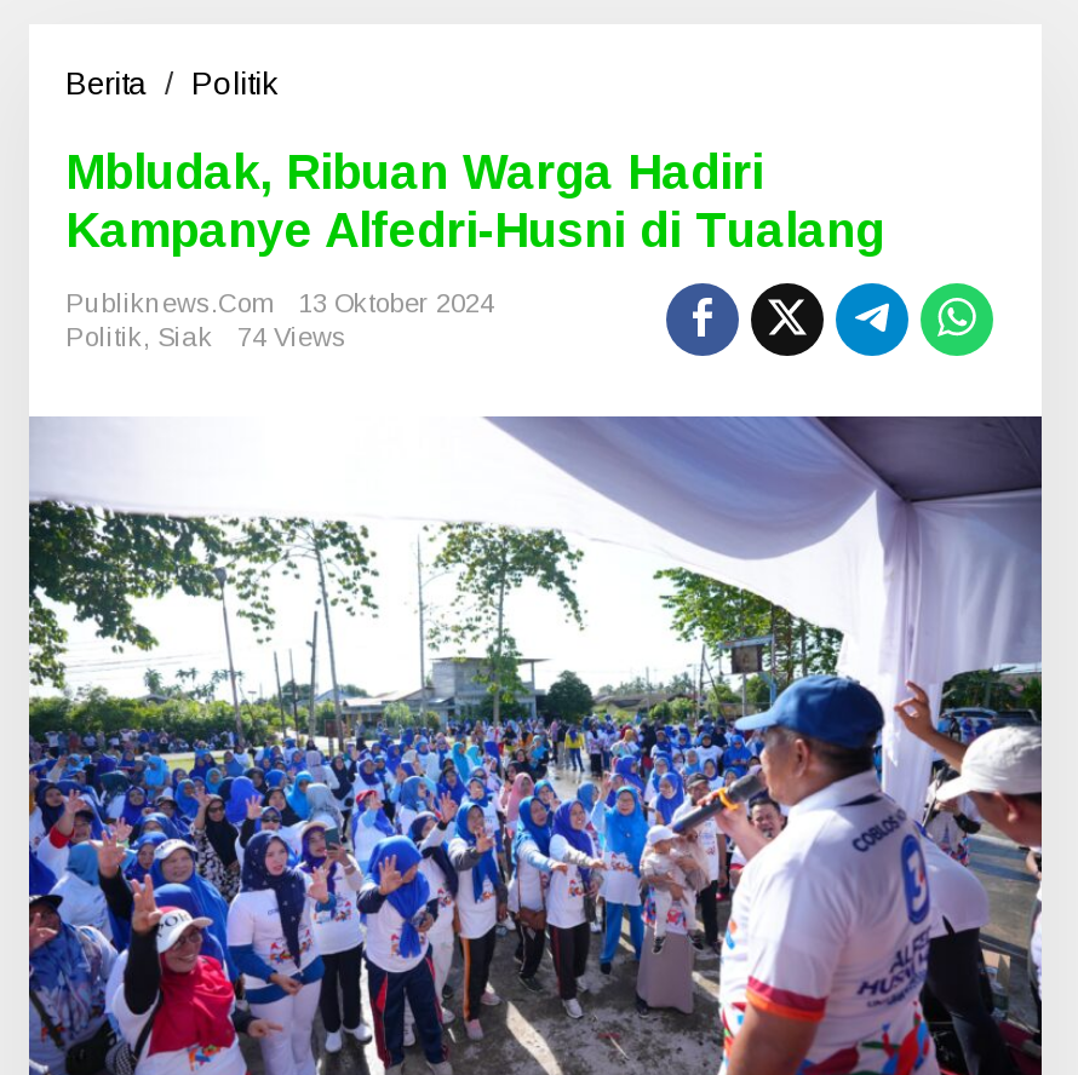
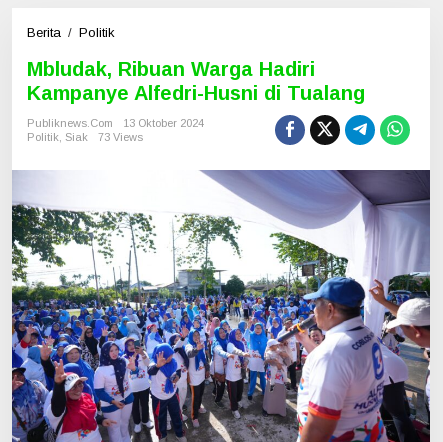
- Politik, Siak 74 Views
+ Politik, Siak 73 Views
